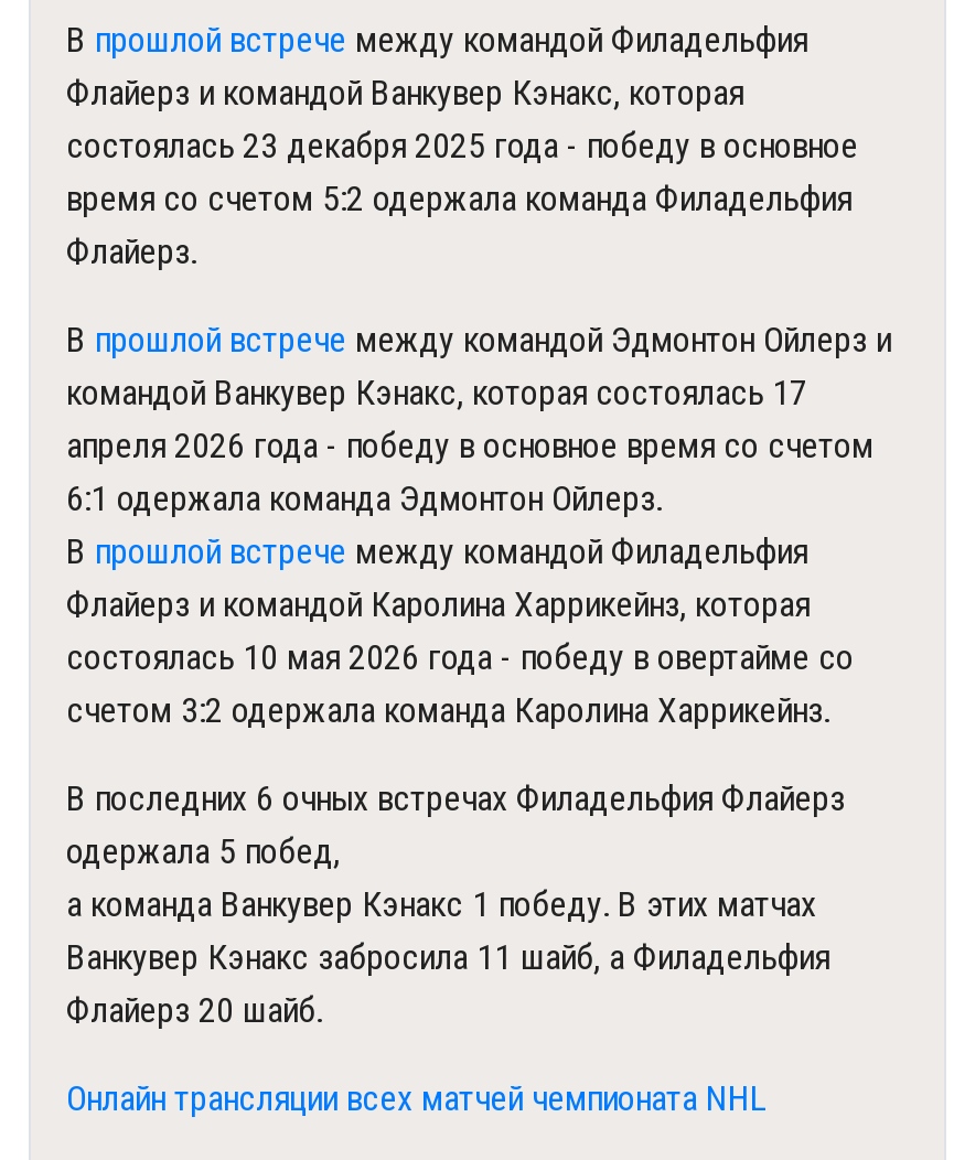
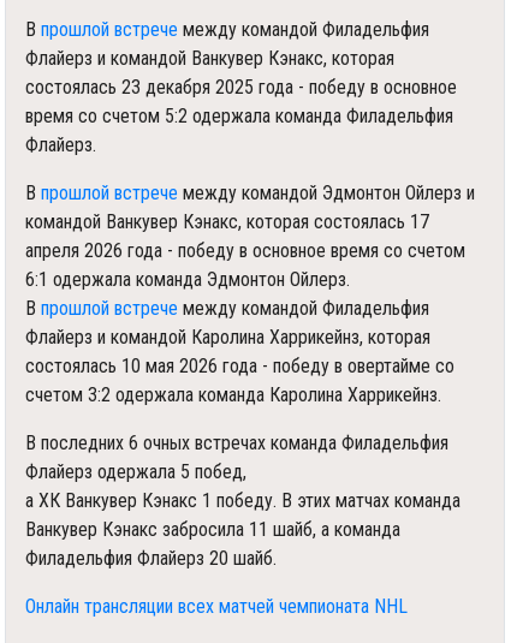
- В последних 6 очных встречах Филадельфия Флайерз
- одержала 5 побед,
- а команда Ванкувер Кэнакс 1 победу. В этих матчах
- Ванкувер Кэнакс забросила 11 шайб, а Филадельфия
- Флайерз 20 шайб.
+ В последних 6 очных встречах команда Филадельфия
+ Флайерз одержала 5 побед,
+ а ХК Ванкувер Кэнакс 1 победу. В этих матчах команда
+ Ванкувер Кэнакс забросила 11 шайб, а команда
+ Филадельфия Флайерз 20 шайб.
